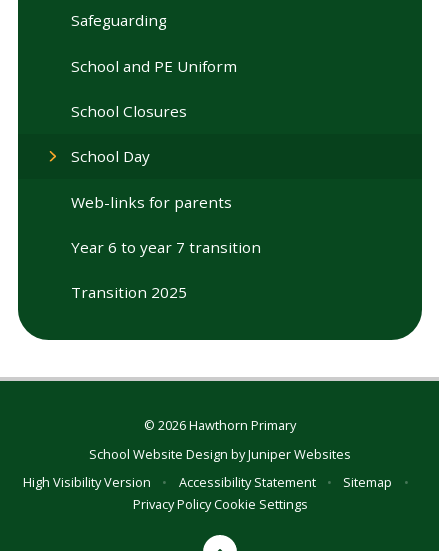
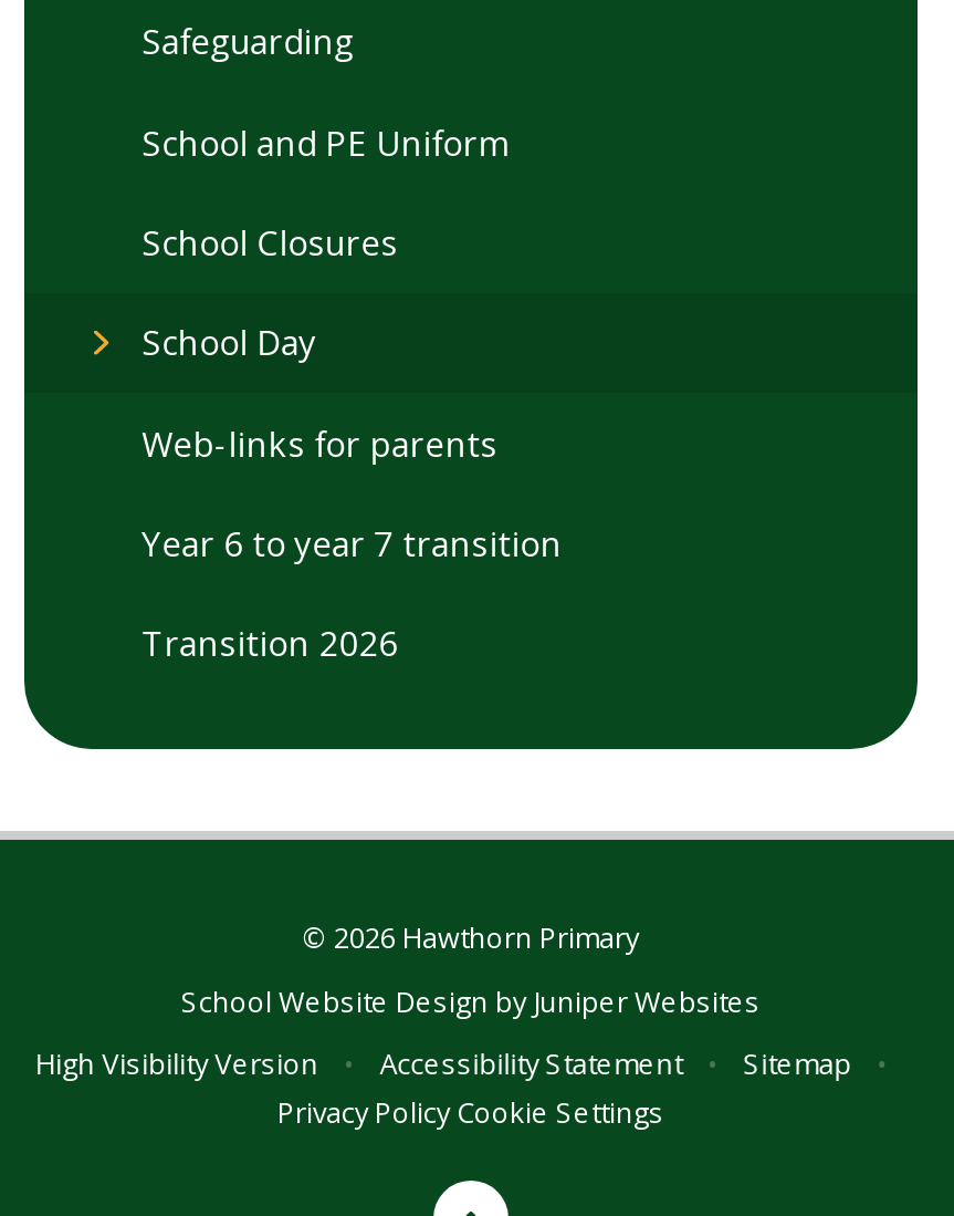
- Transition 2025
+ Transition 2026
